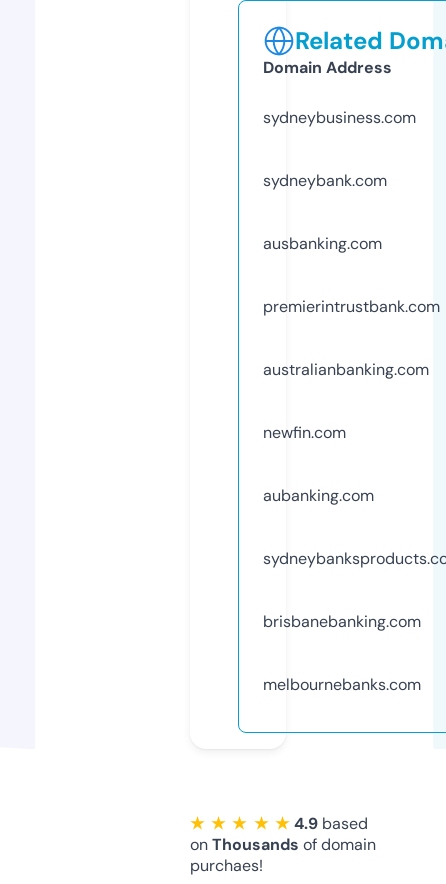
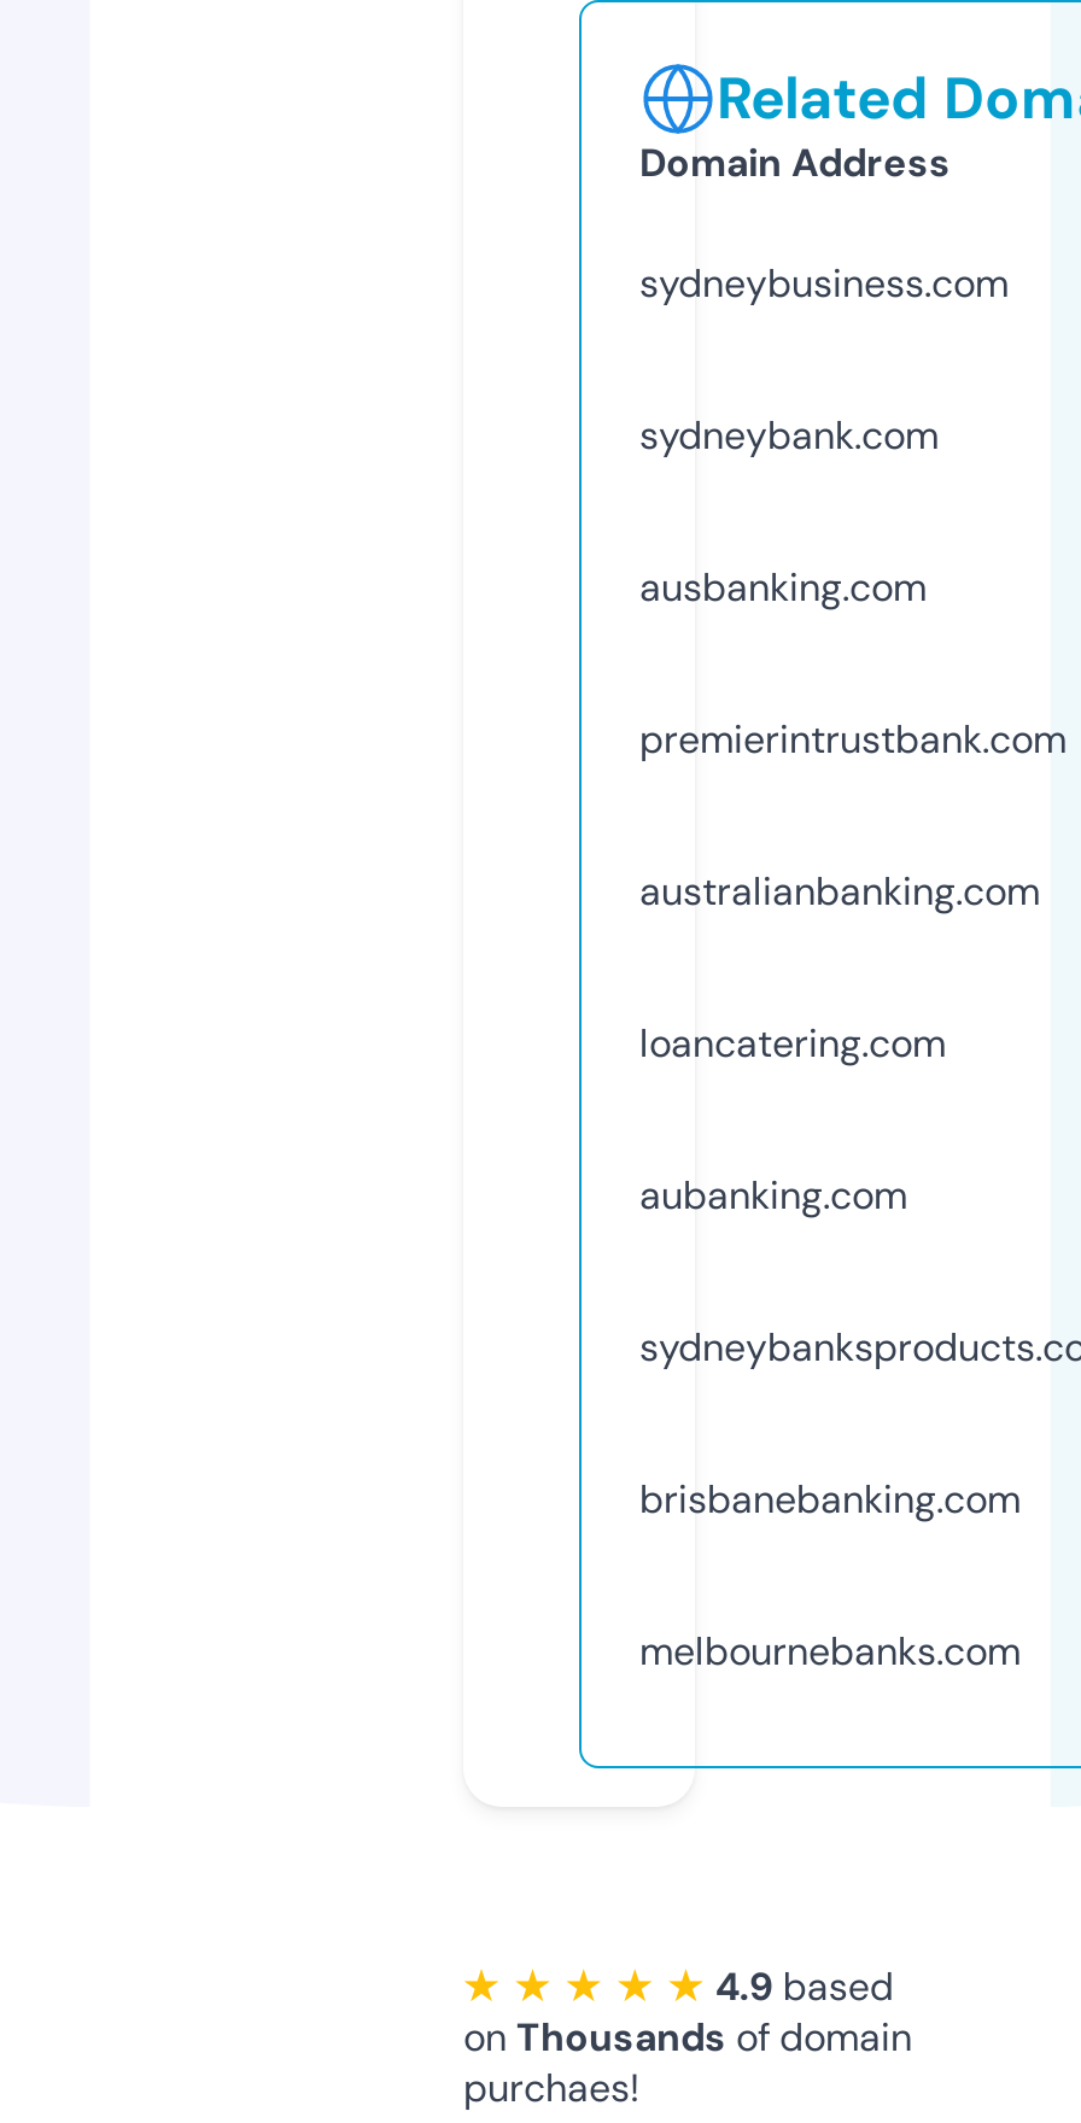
- newfin.com
+ loancatering.com
